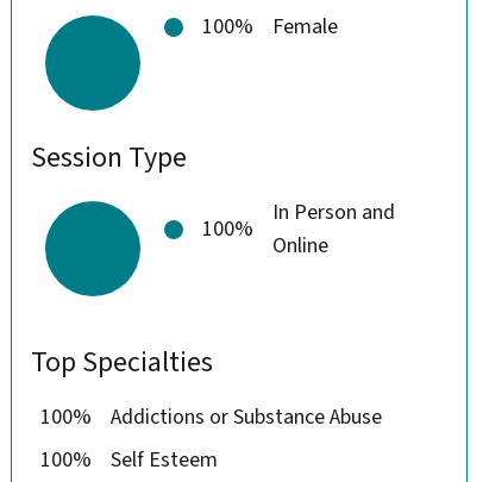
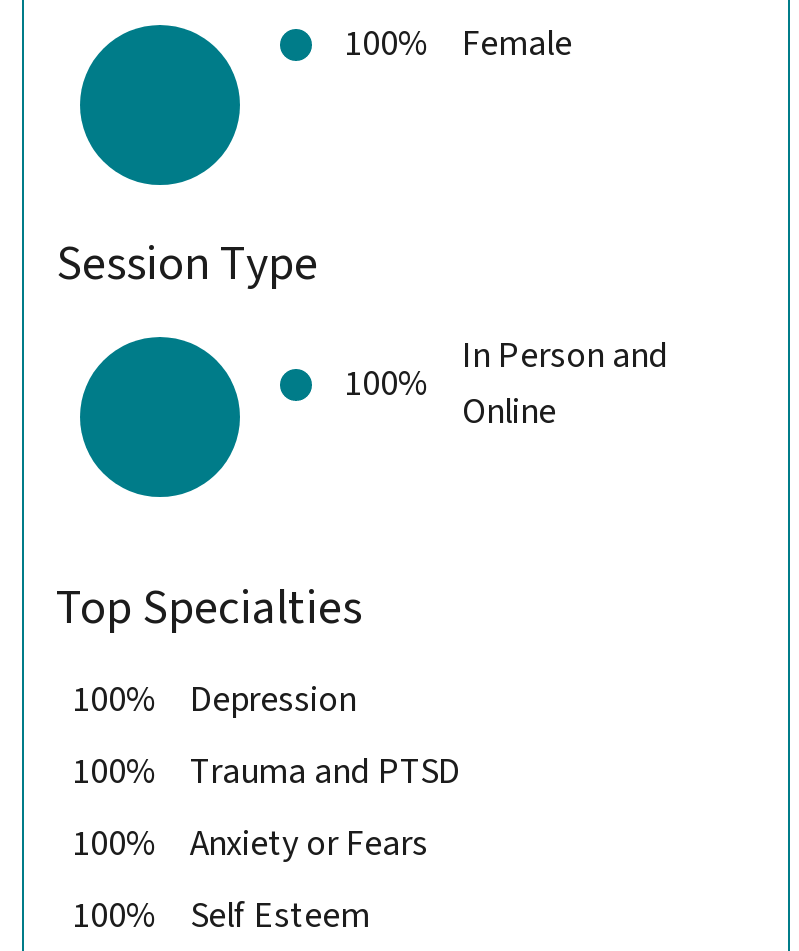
- Addictions or Substance Abuse
+ Depression
+ 100%
+ Trauma and PTSD
+ 100%
+ Anxiety or Fears
